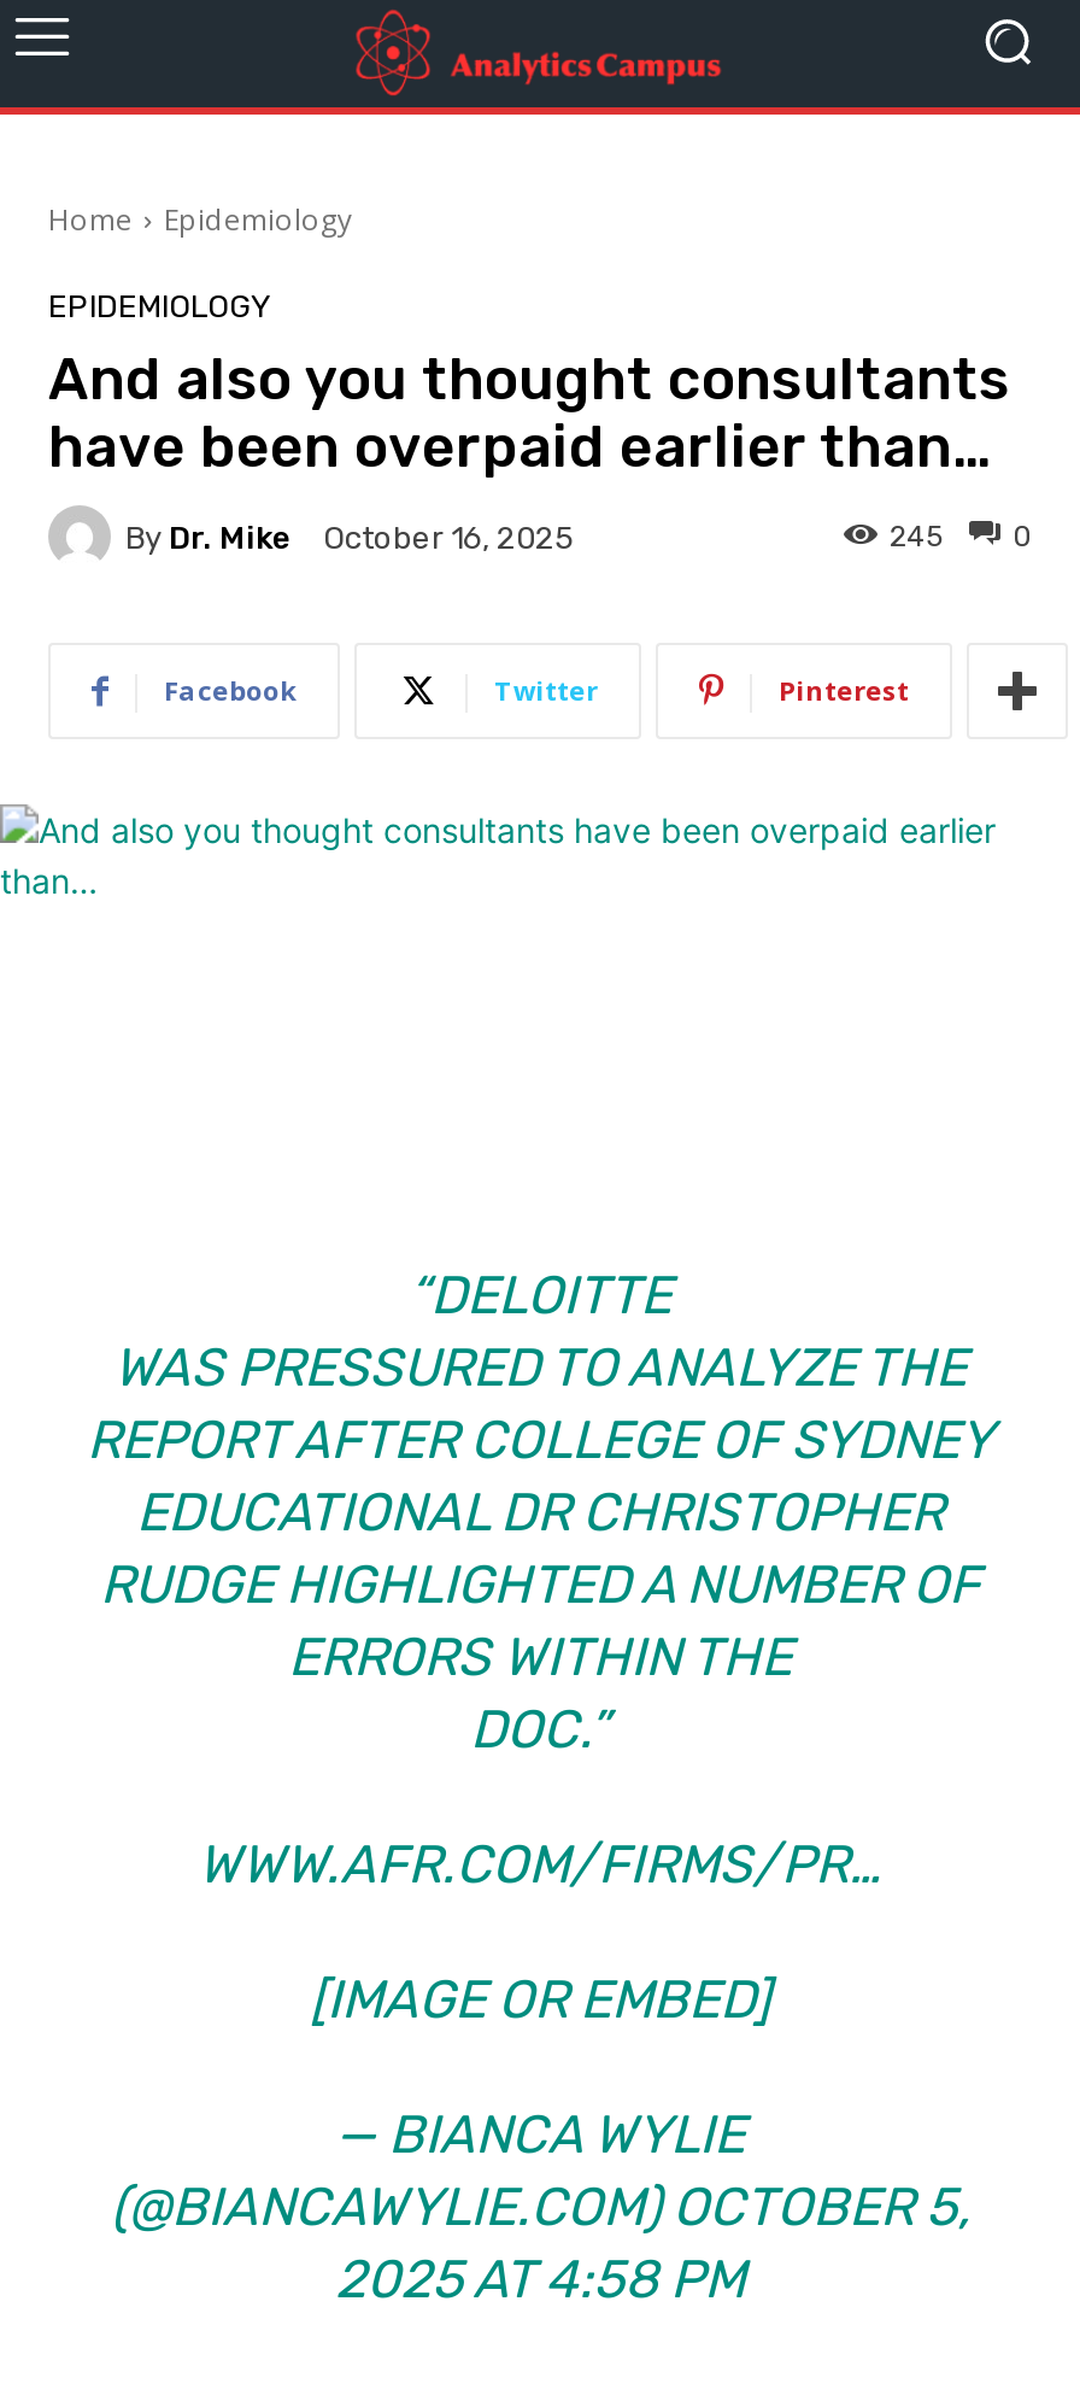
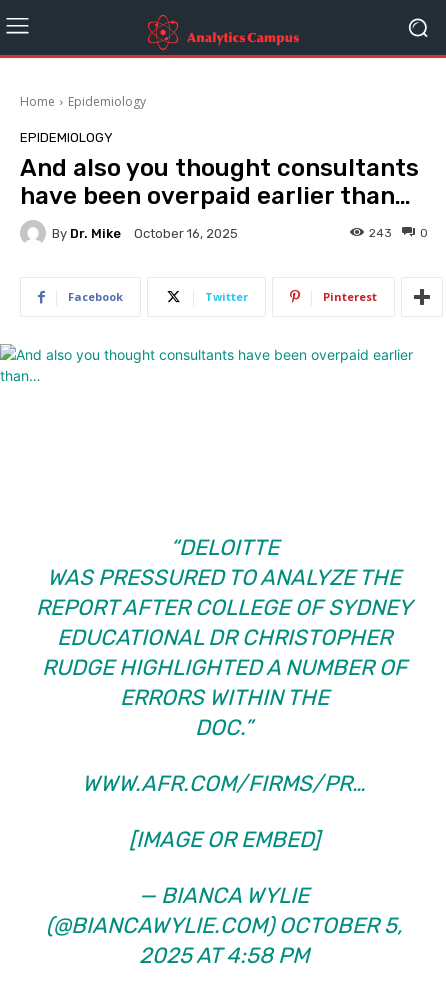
- 245 0
+ 243 0
